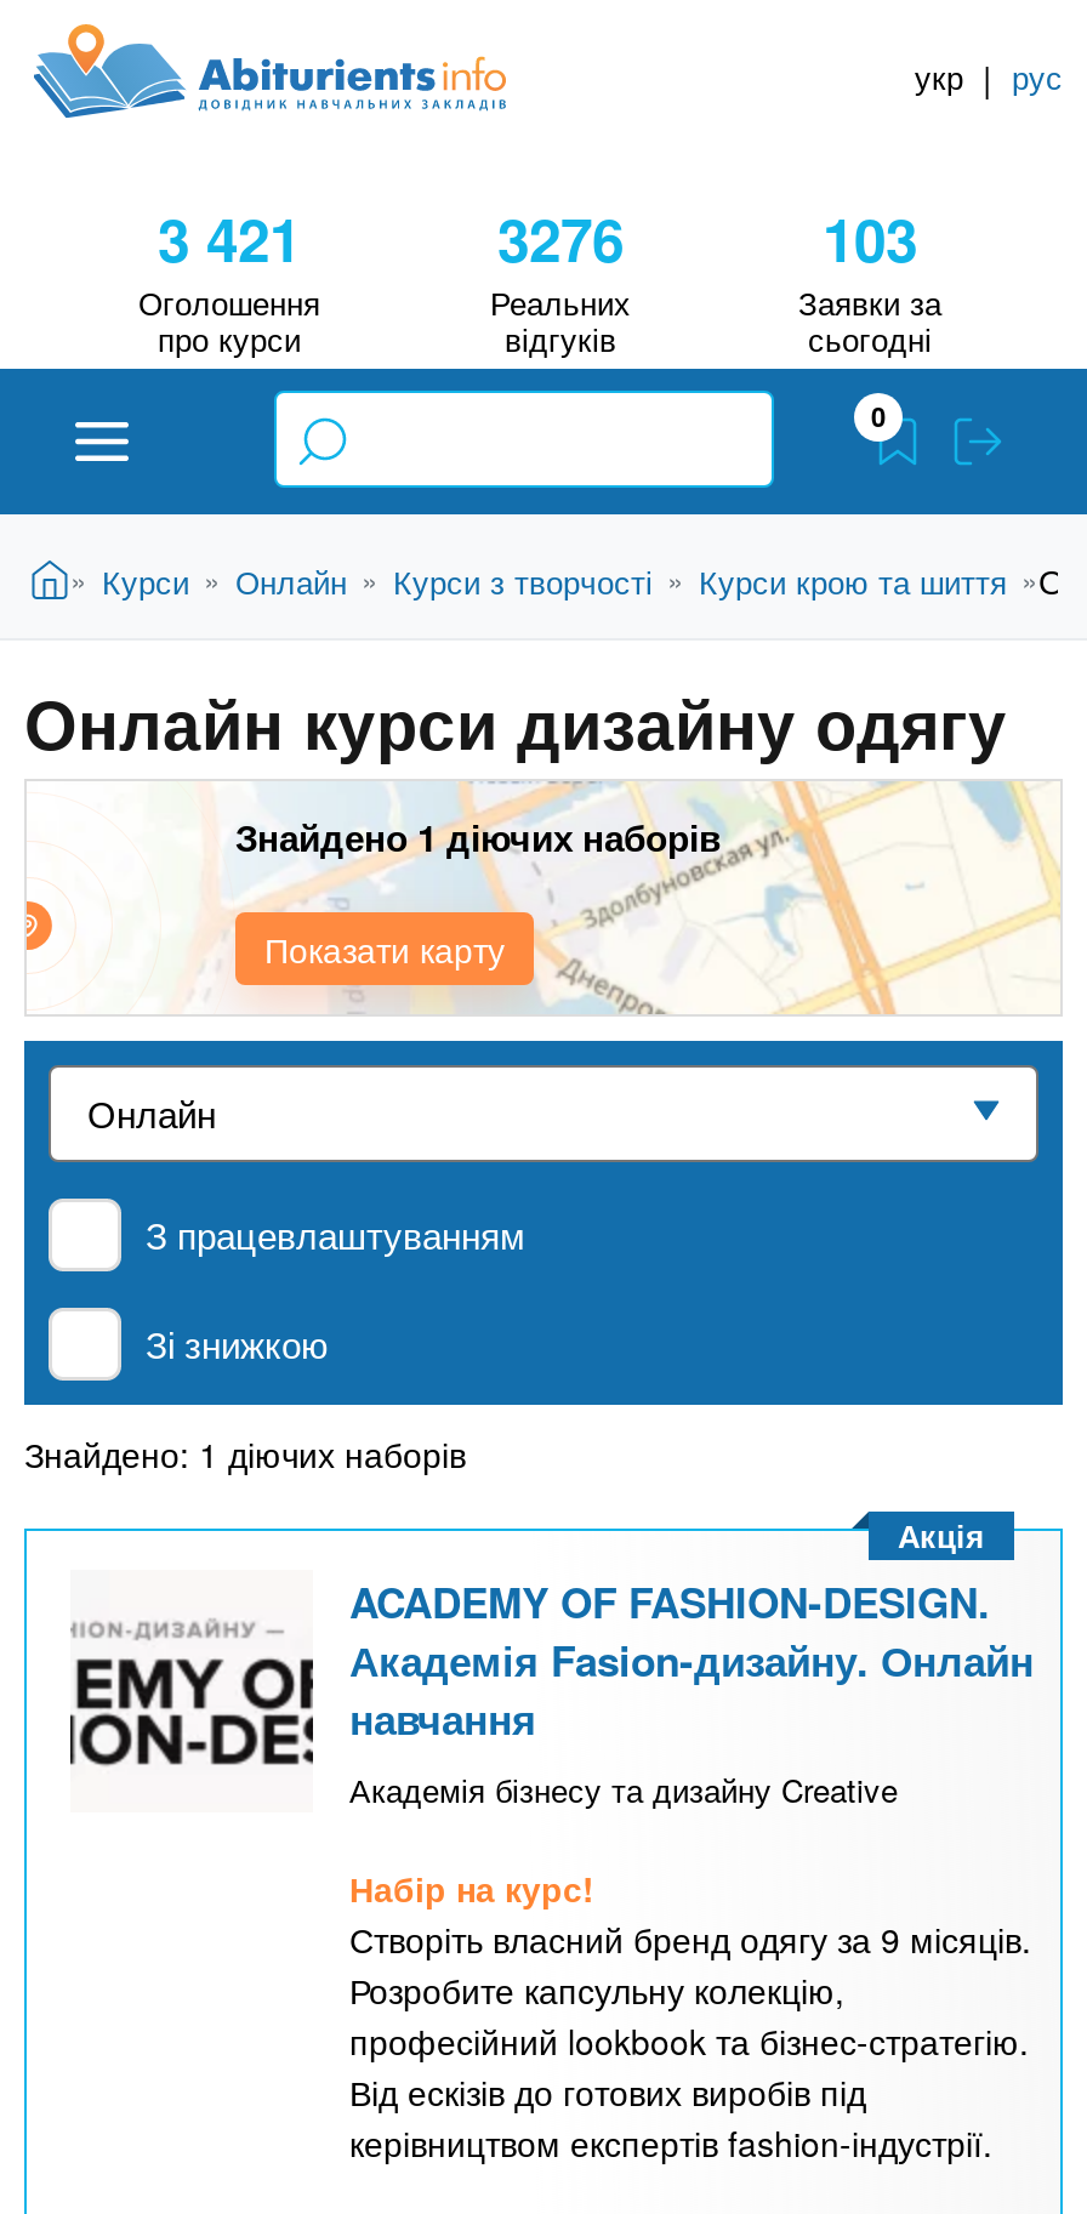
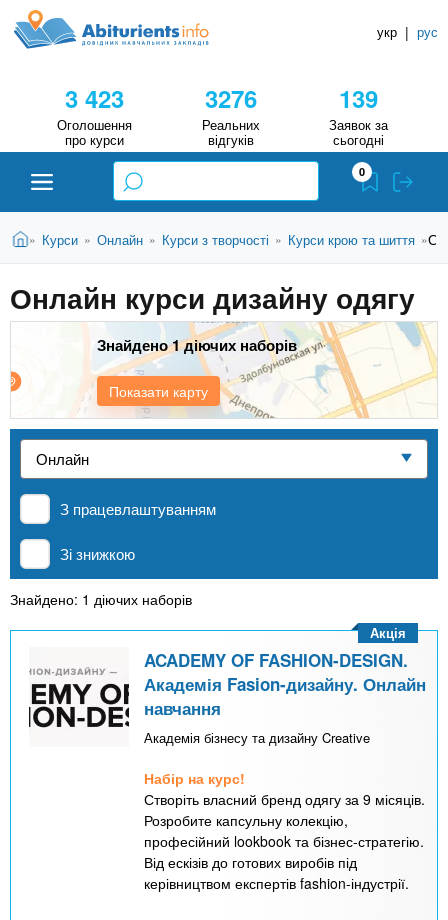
- 3 421
+ 3 423

- 103
+ 139

- Заявки за
+ Заявок за
